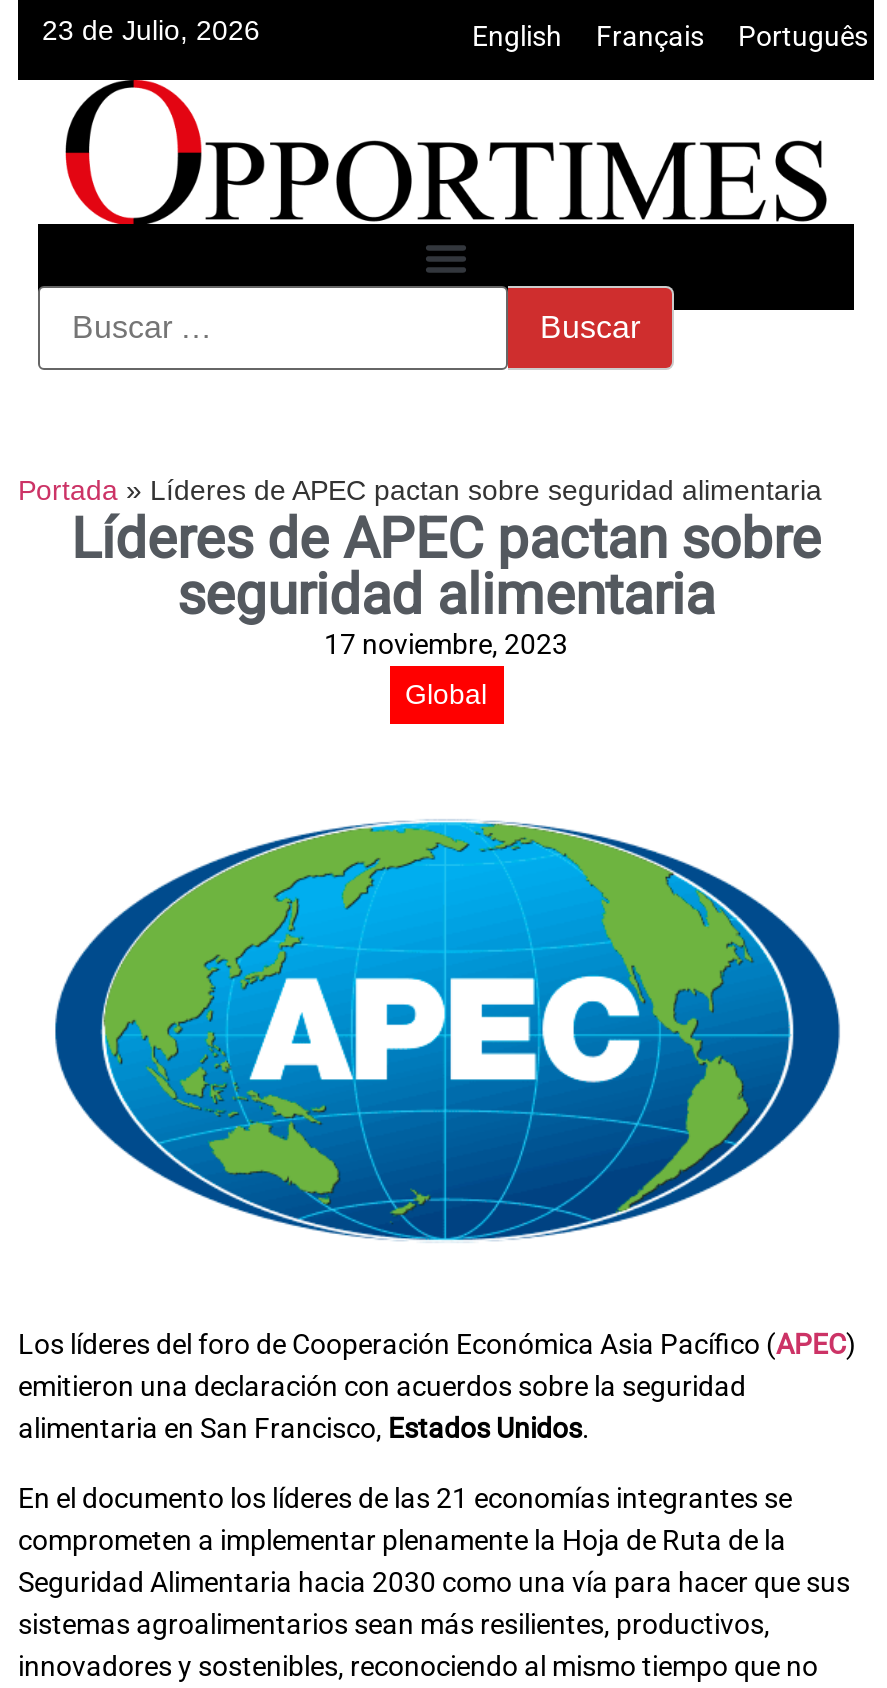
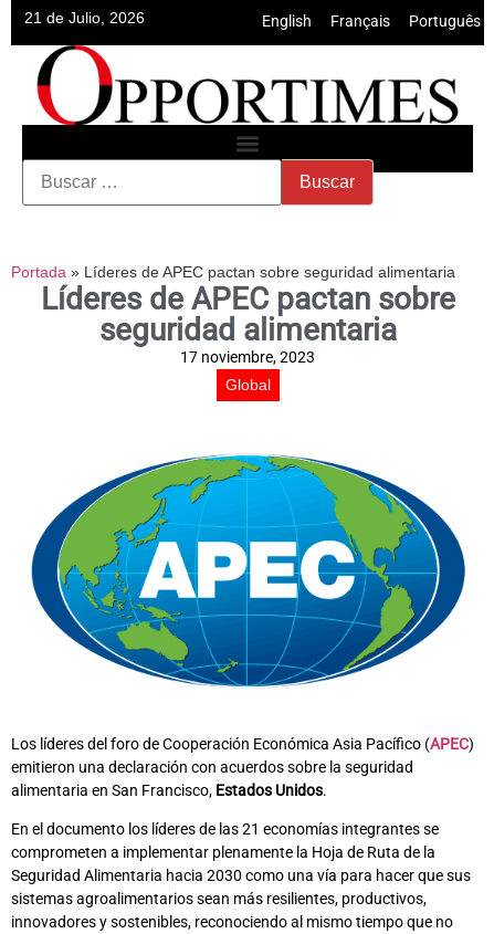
- 23 de Julio, 2026
+ 21 de Julio, 2026
